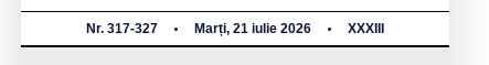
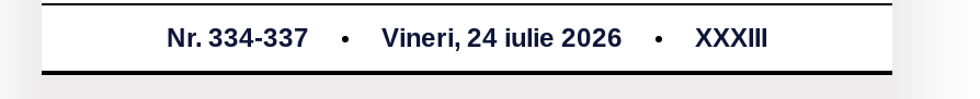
- Nr. 317-327
- Marți, 21 iulie 2026
+ Nr. 334-337
+ Vineri, 24 iulie 2026
